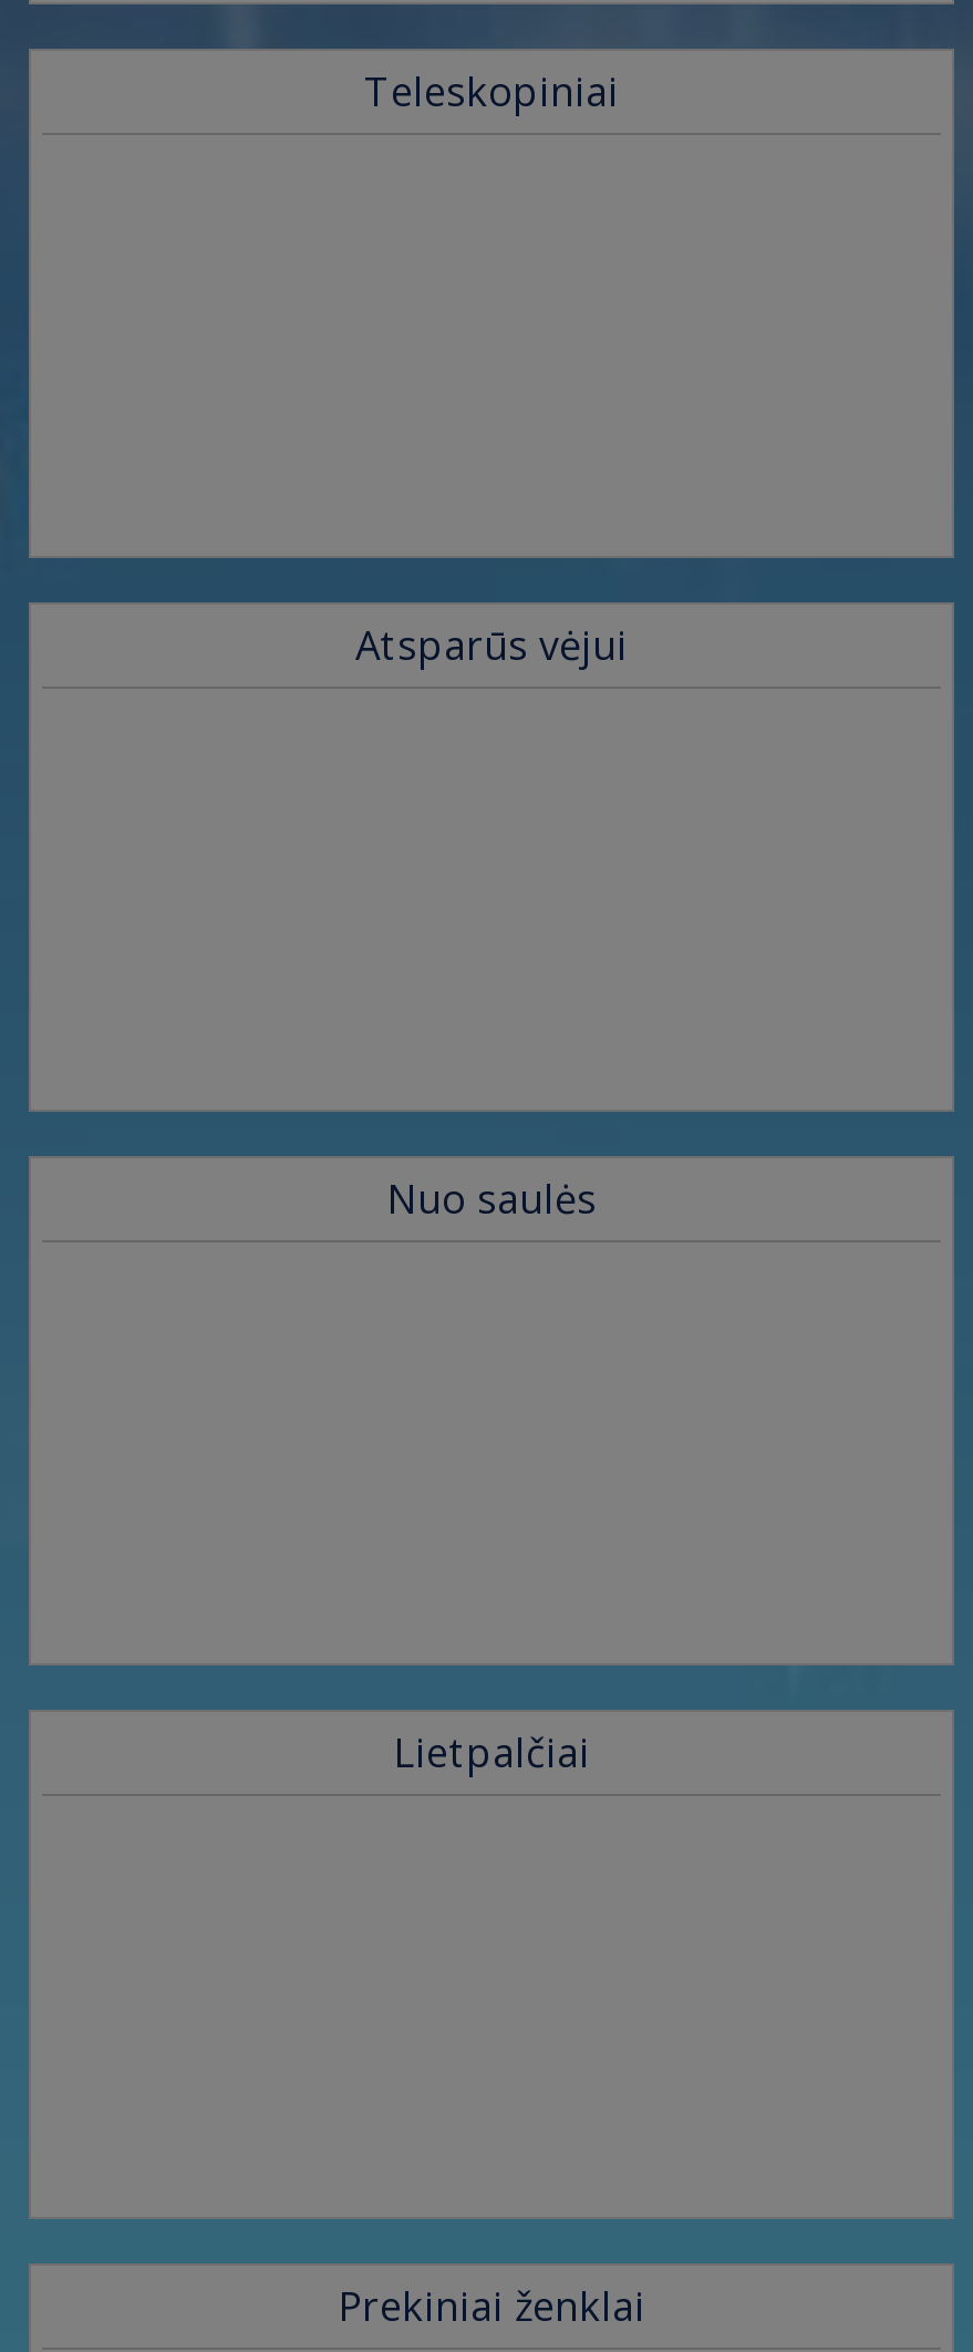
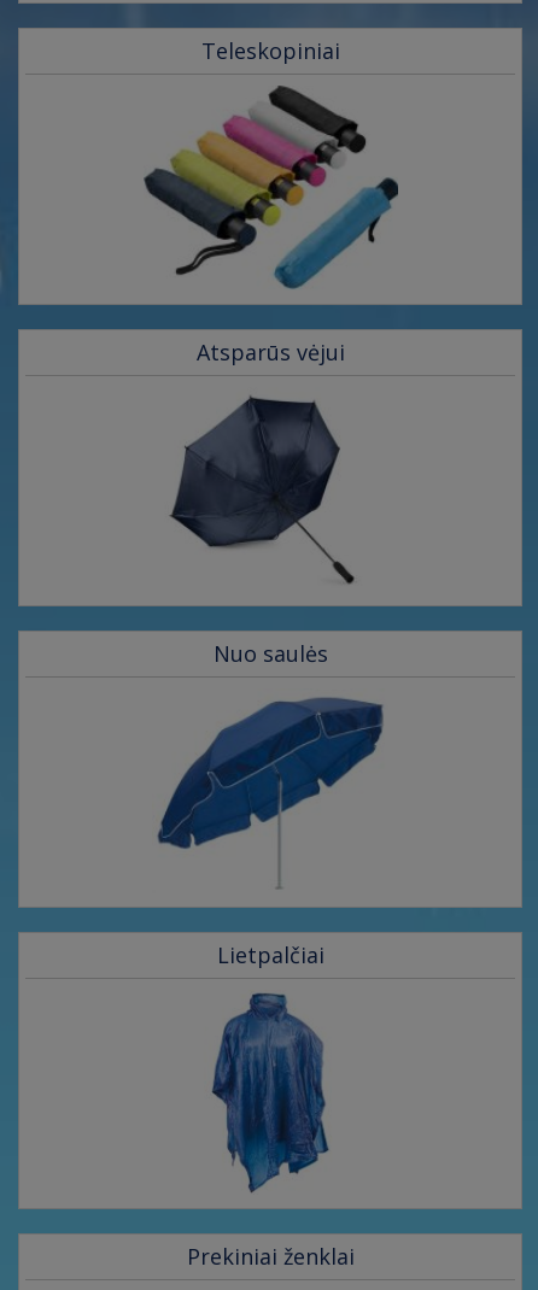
+ [image]

+ [image]

+ [image]

+ [image]
